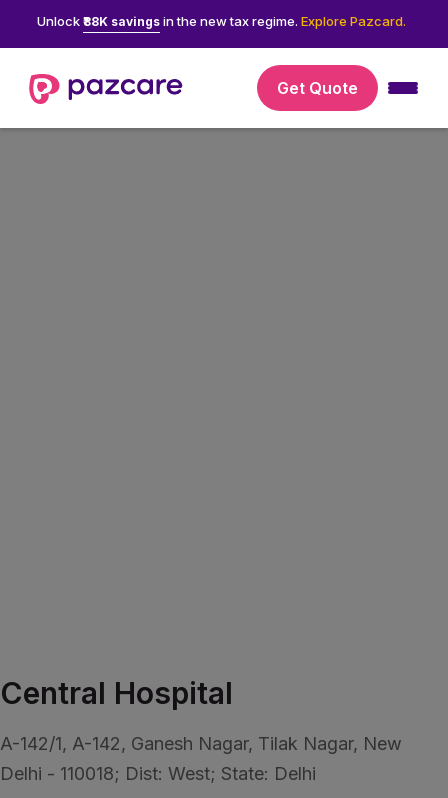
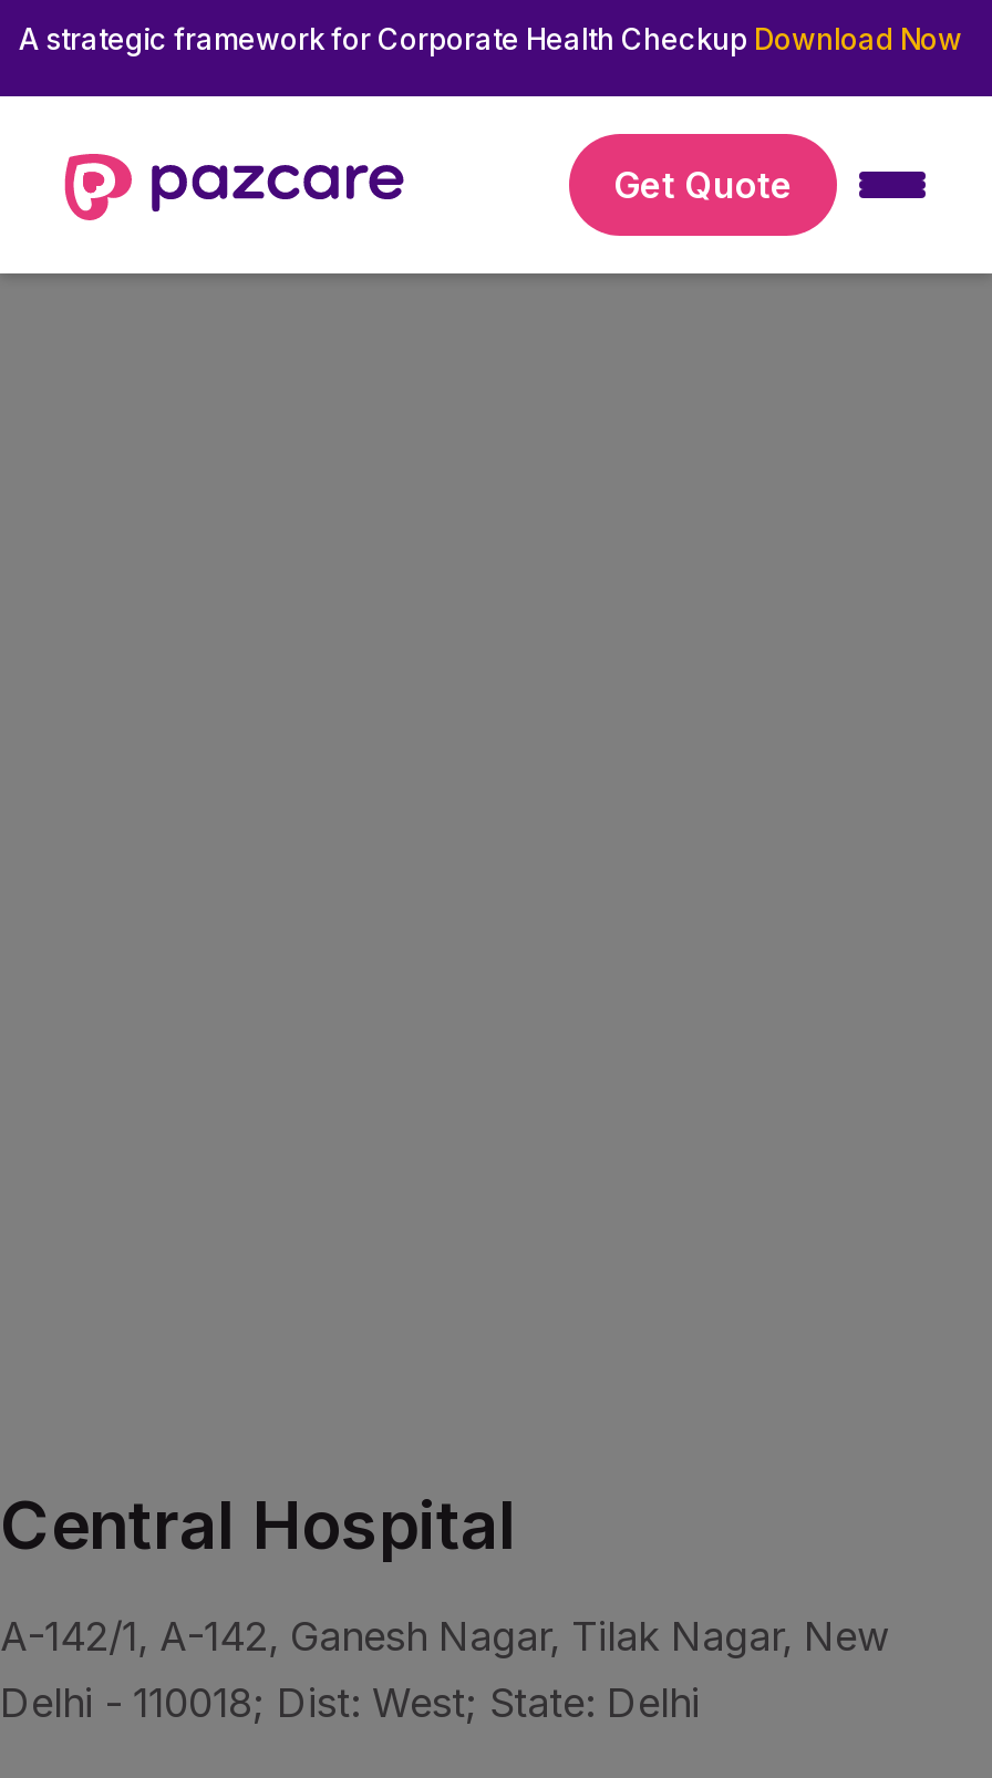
- Unlock ₹88K savings in the new tax regime. Explore Pazcard.
+ A strategic framework for Corporate Health Checkup Download Now
